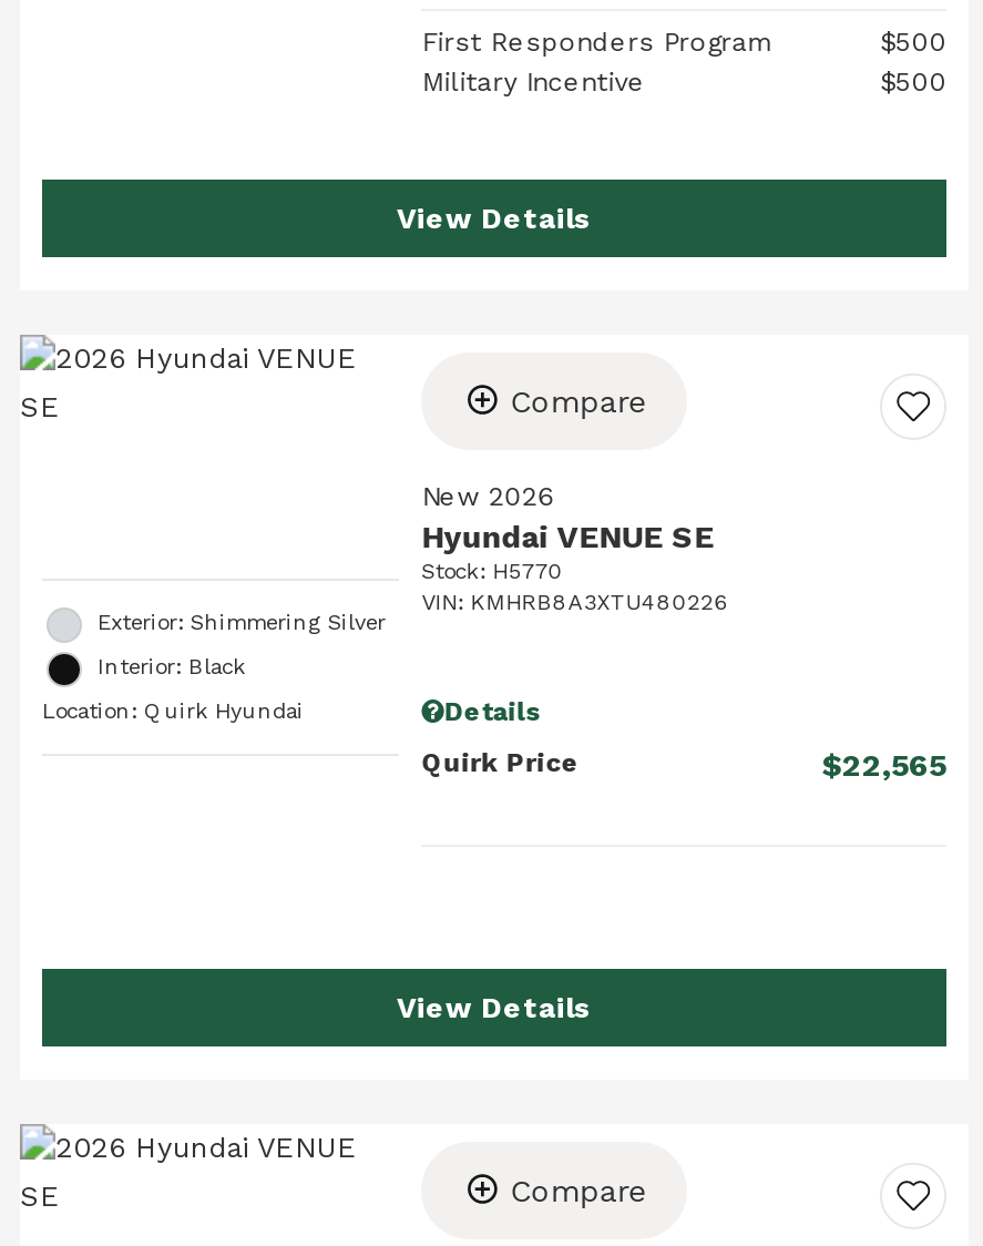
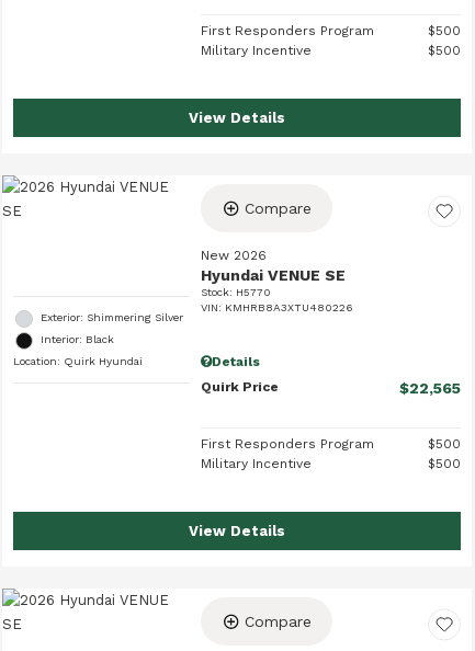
+ First Responders Program
+ $500
+ Military Incentive
+ $500
